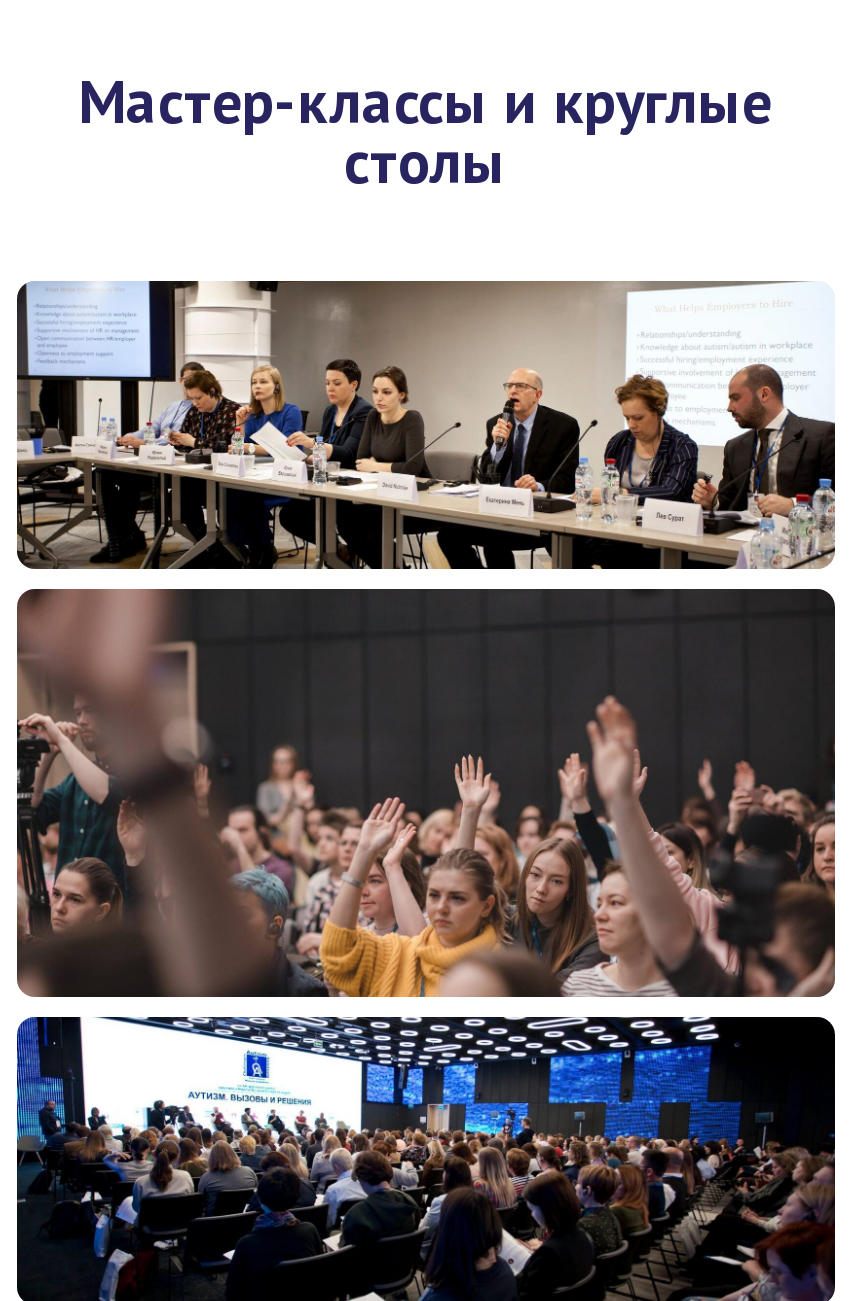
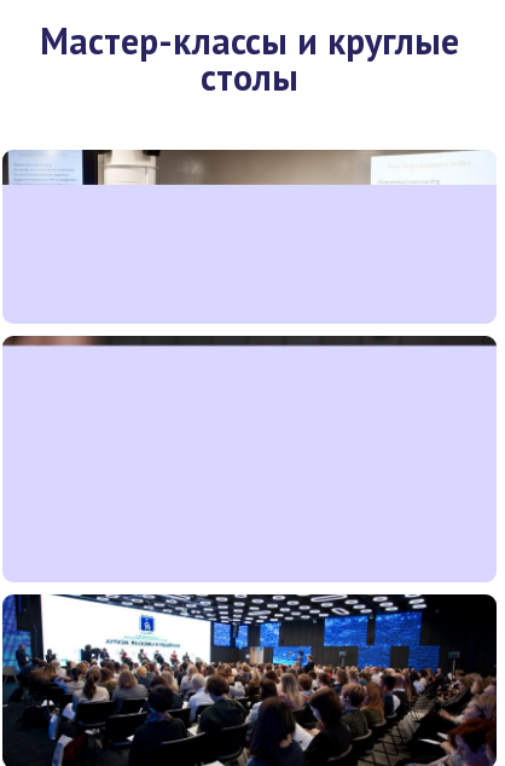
- [image]

- [image]
